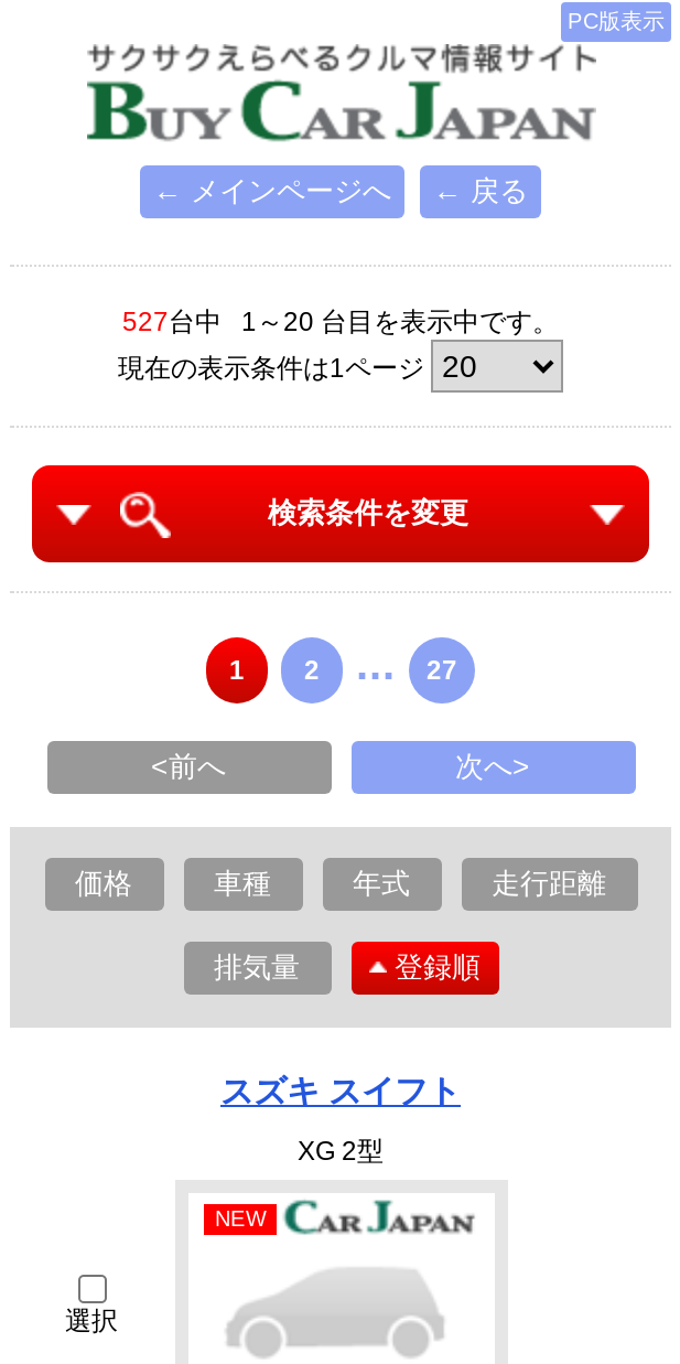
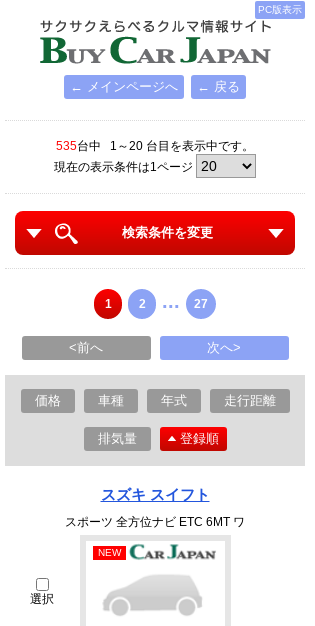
- 527台中 1～20 台目を表示中です。
+ 535台中 1～20 台目を表示中です。

- XG 2型
+ スポーツ 全方位ナビ ETC 6MT ワ
